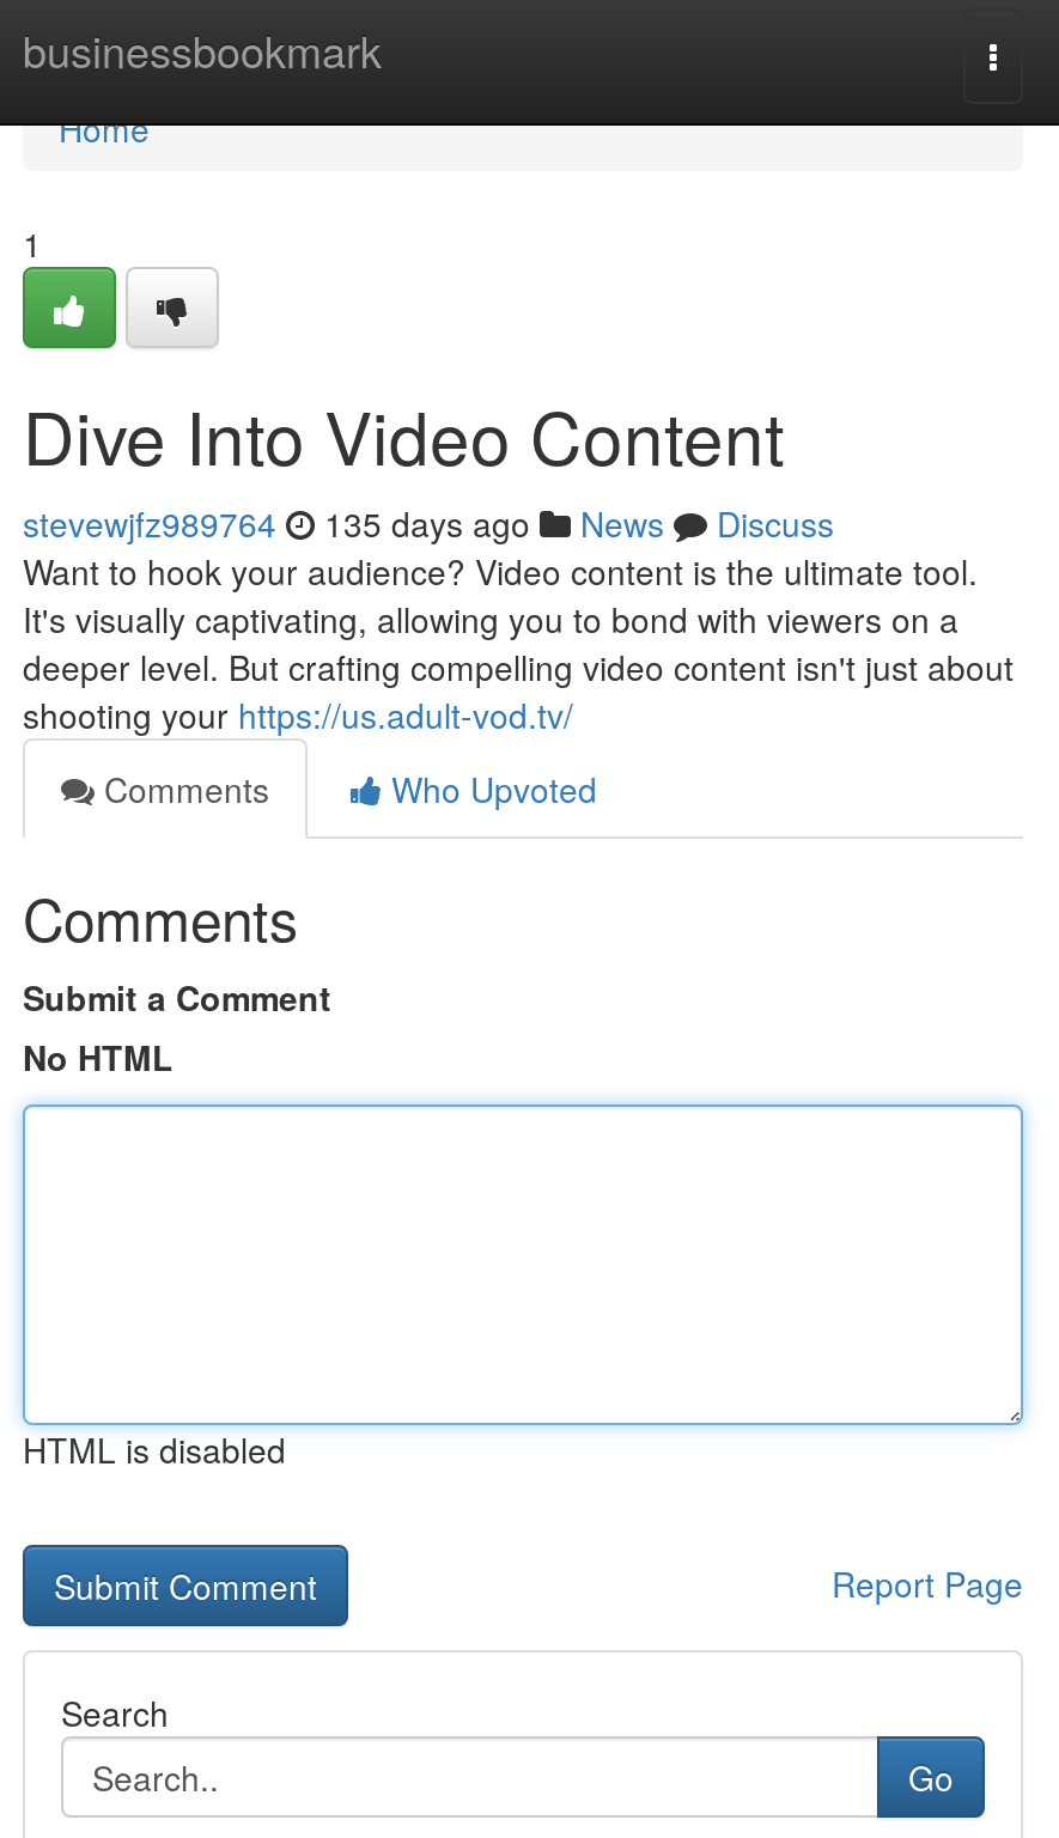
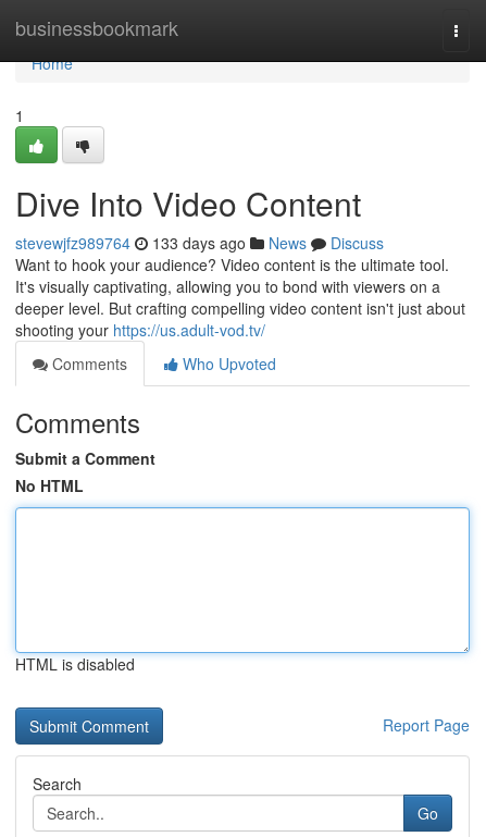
- stevewjfz989764 135 days ago News Discuss
+ stevewjfz989764 133 days ago News Discuss
